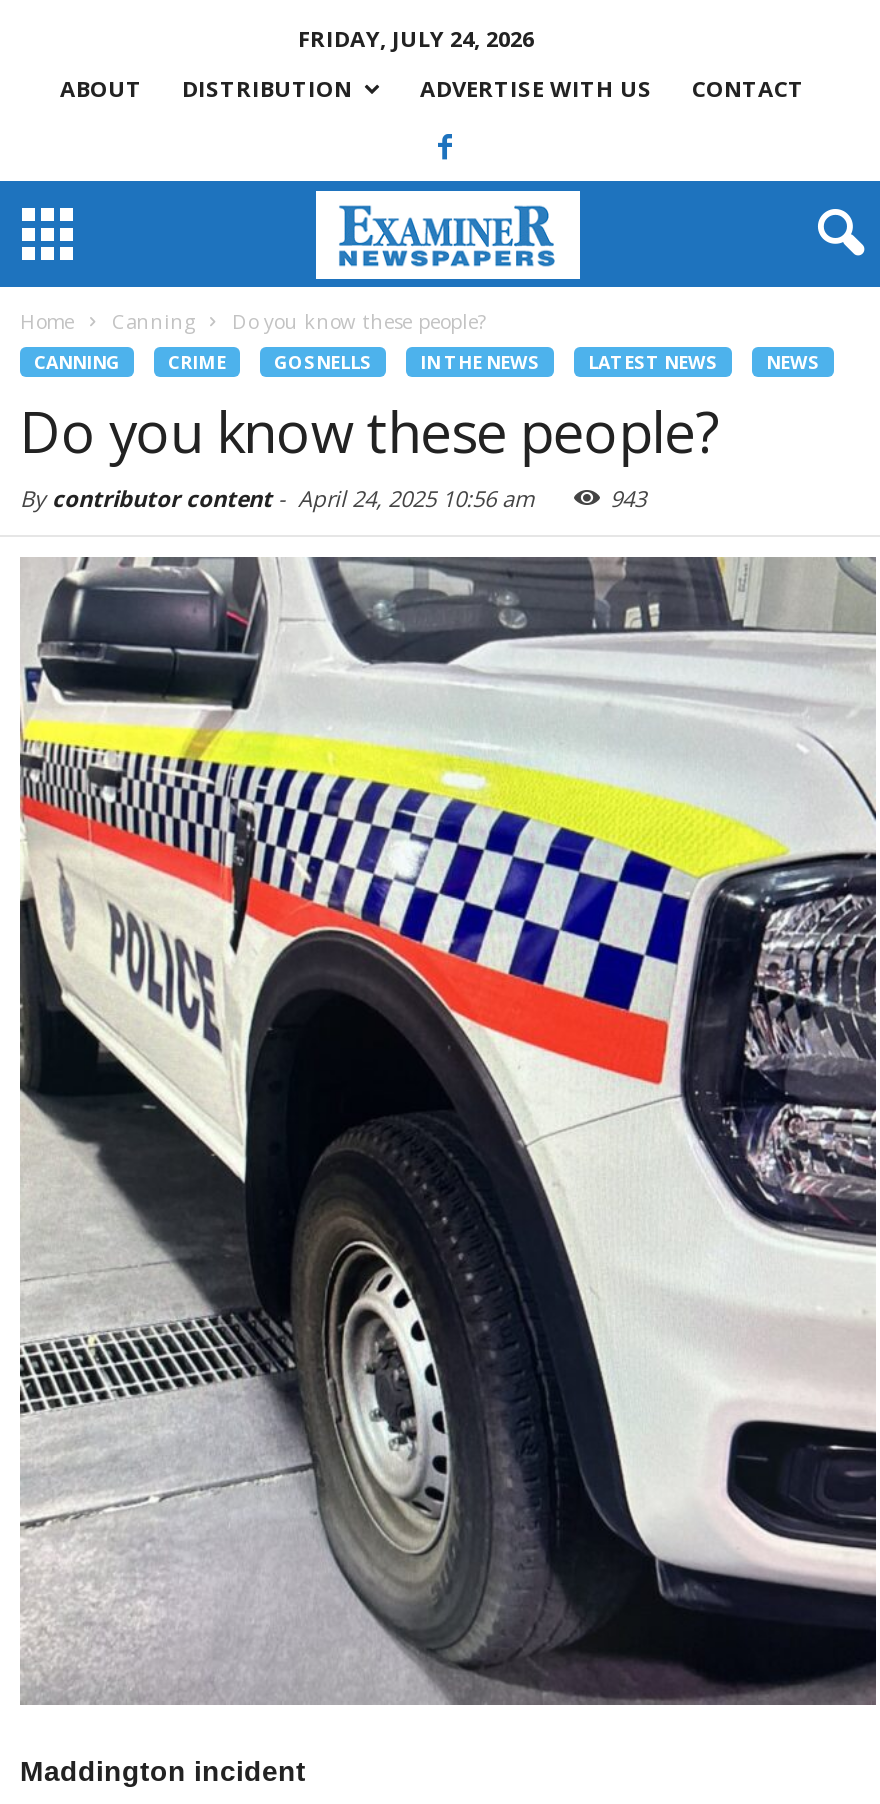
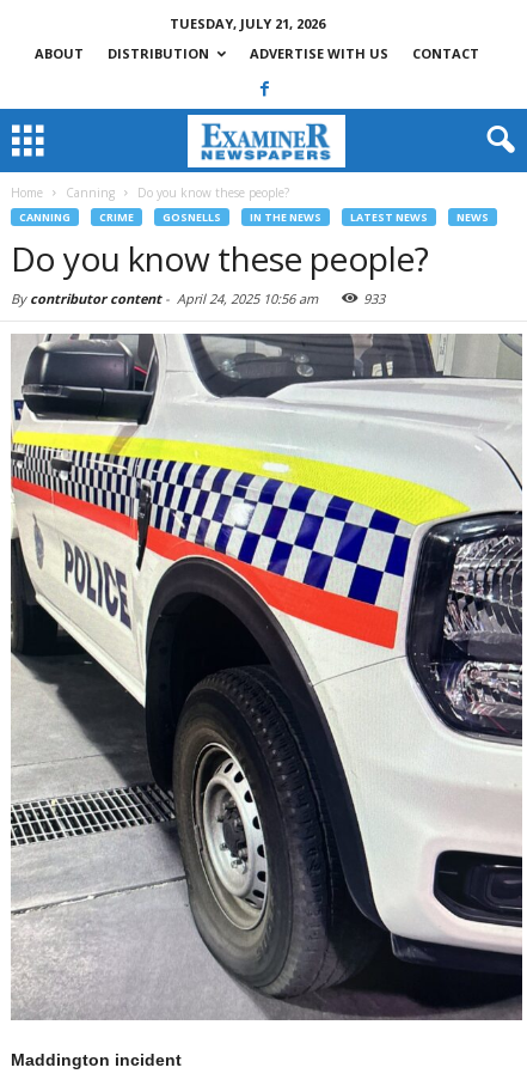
- FRIDAY, JULY 24, 2026
+ TUESDAY, JULY 21, 2026

- 943
+ 933
